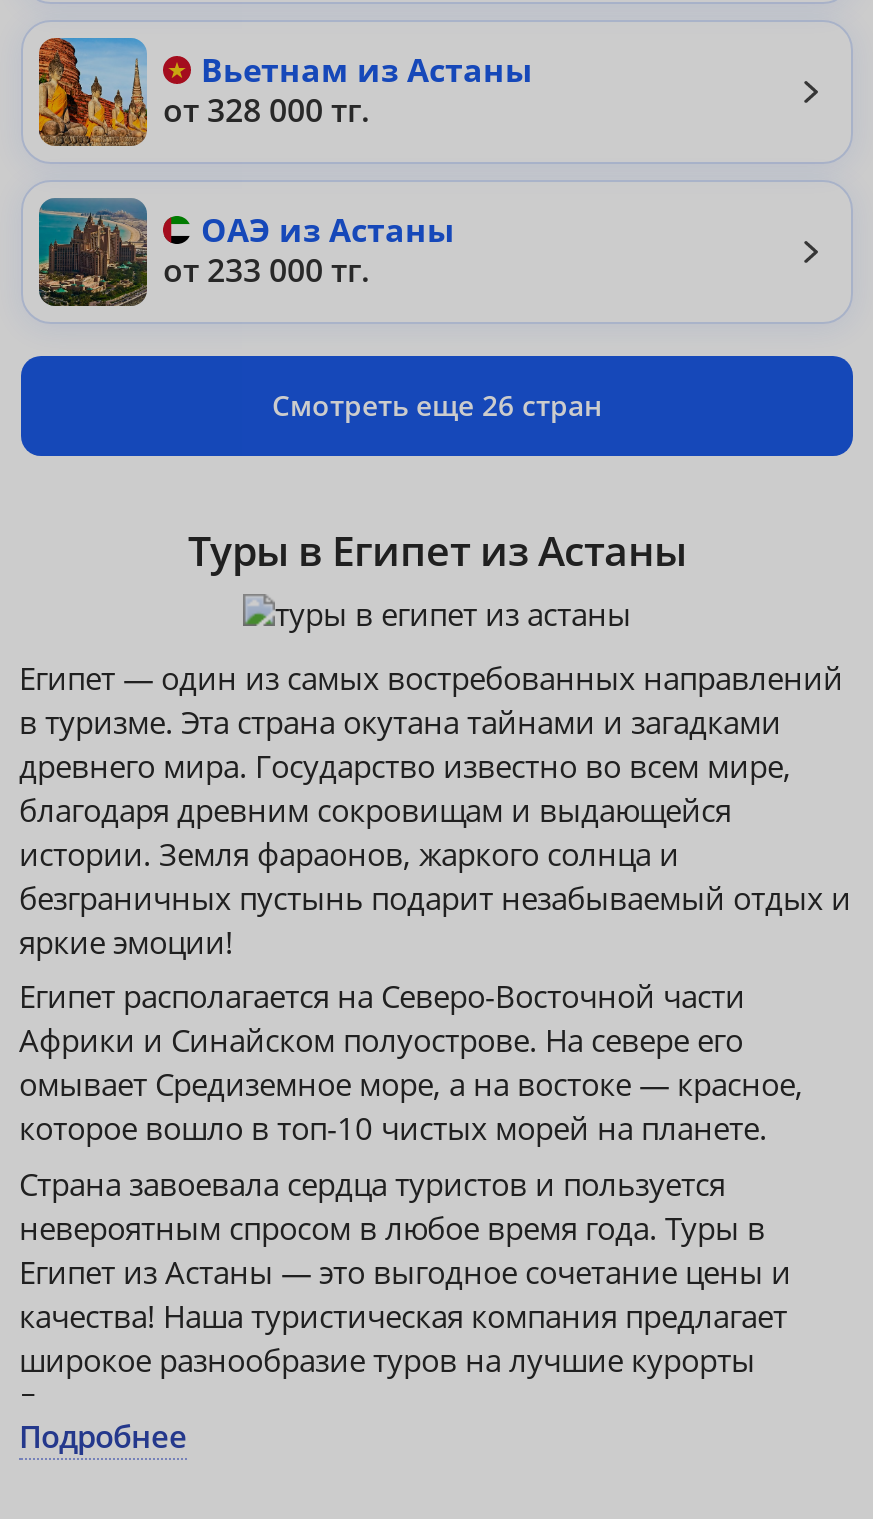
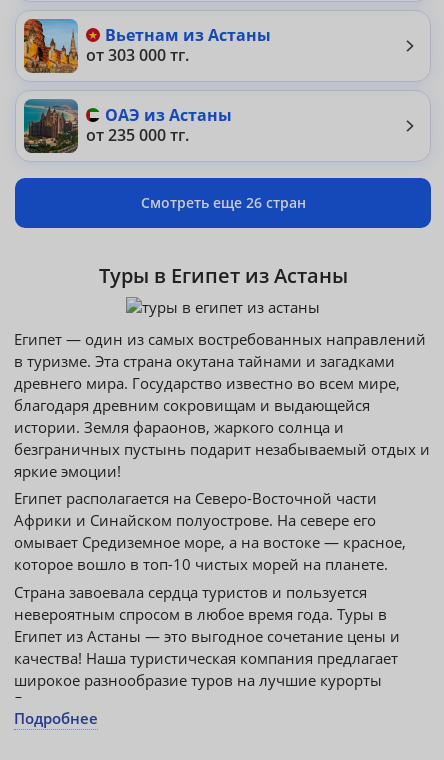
- от 328 000 тг.
+ от 303 000 тг.

- от 233 000 тг.
+ от 235 000 тг.
